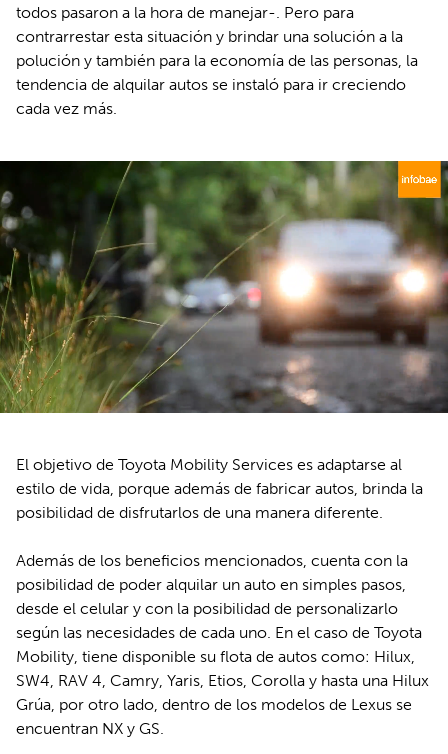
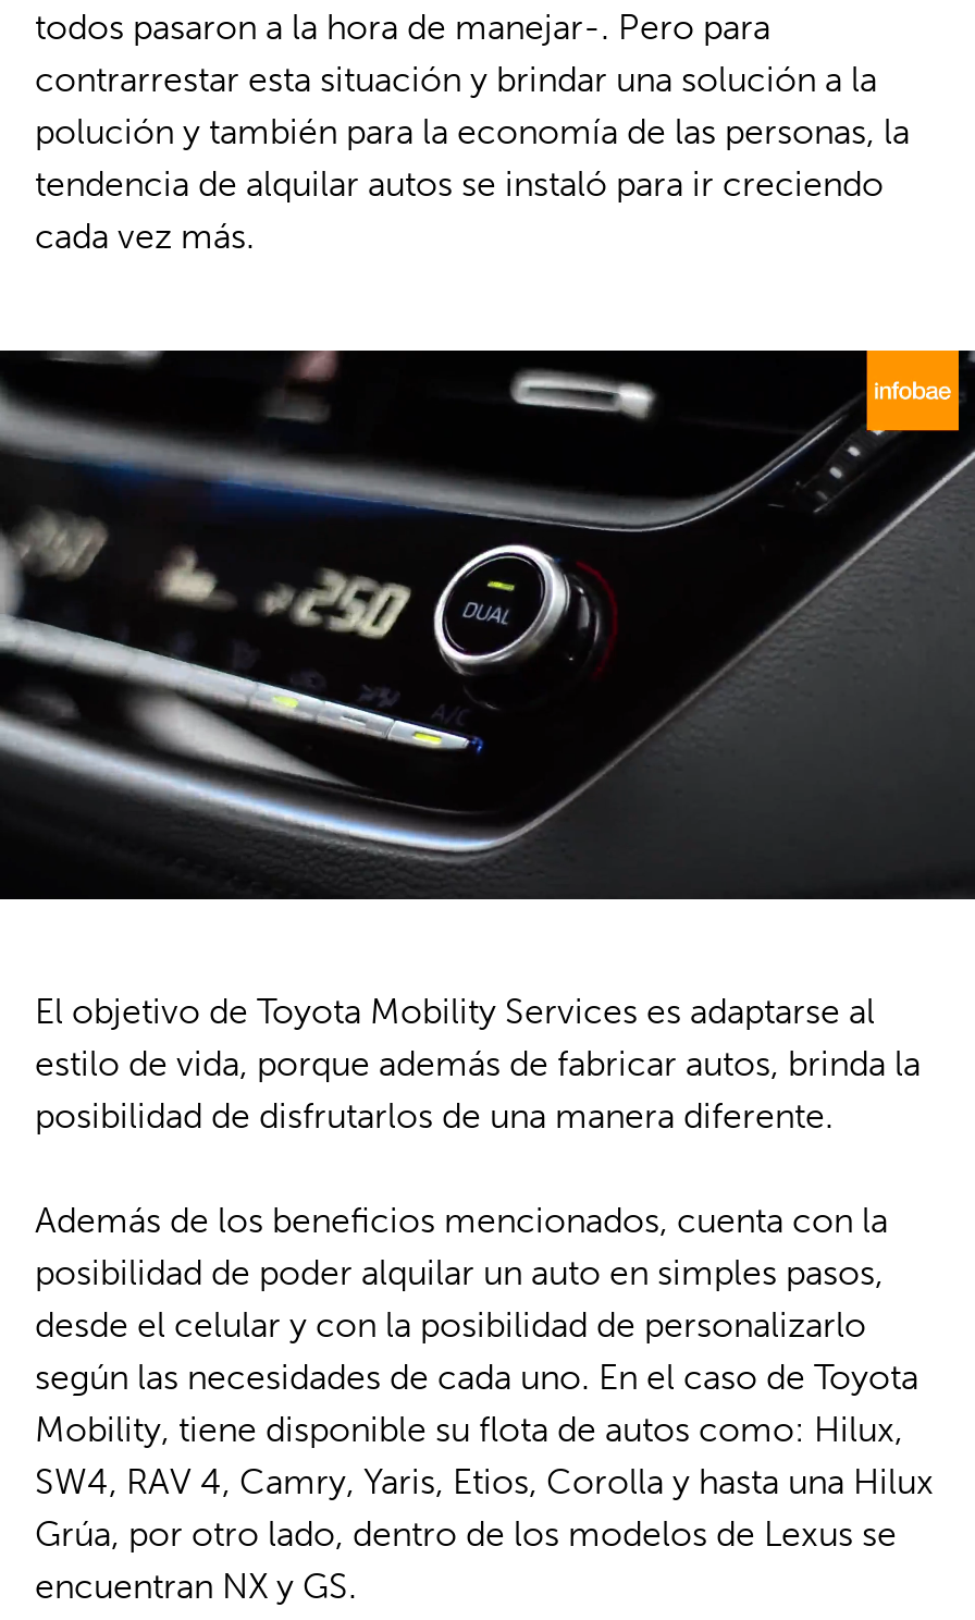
- [image]
+ [image]
